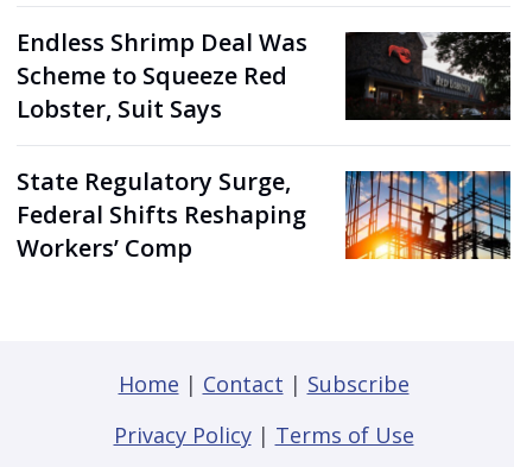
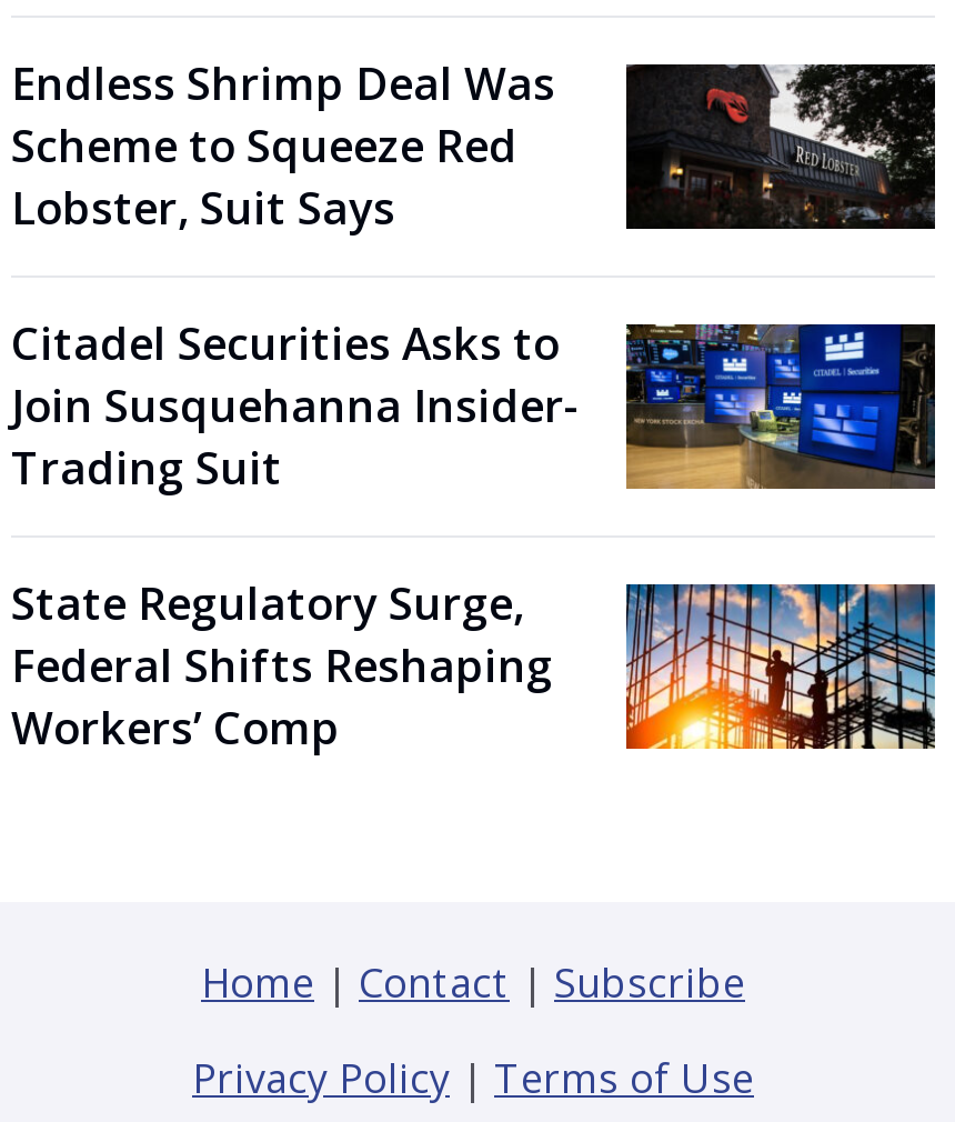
+ [image]
+ Citadel Securities Asks to
+ Join Susquehanna Insider-
+ Trading Suit
